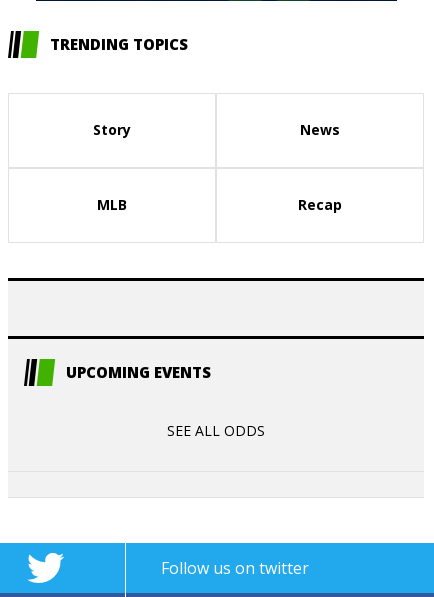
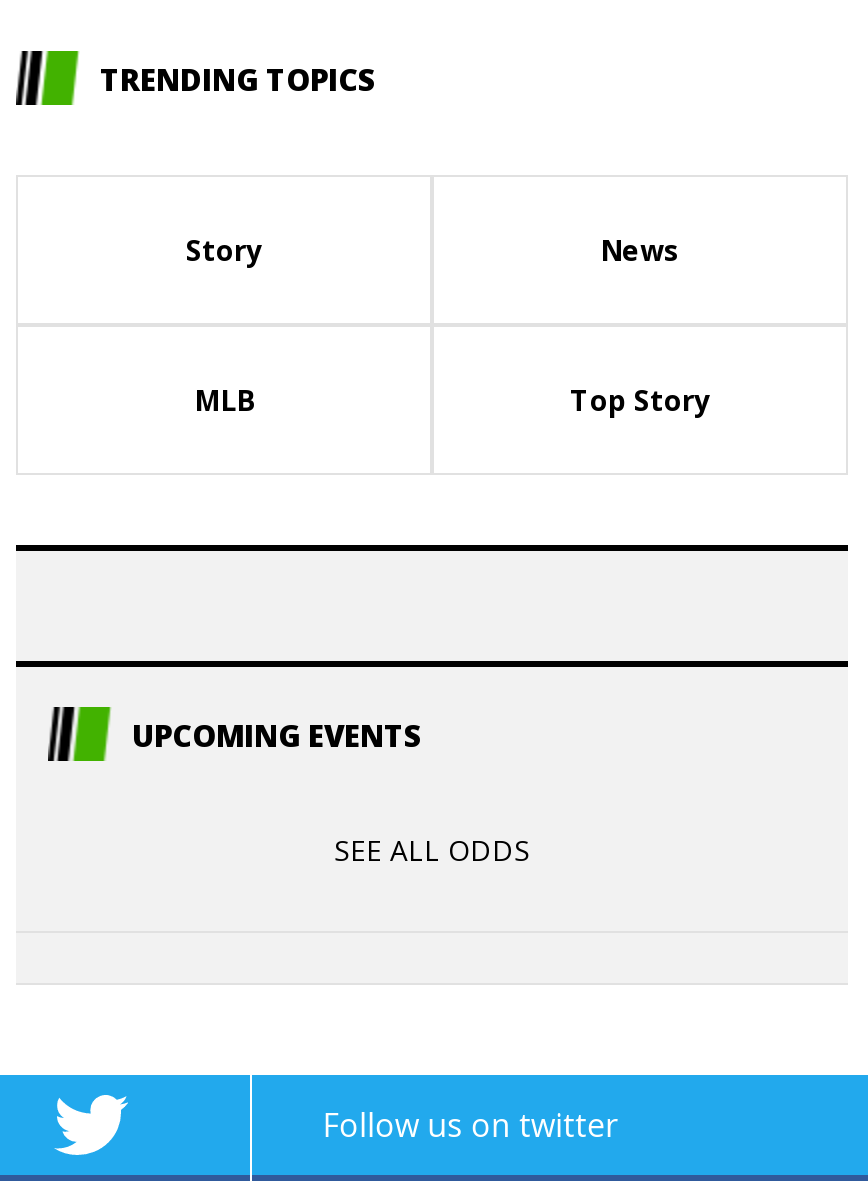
- Recap
+ Top Story
